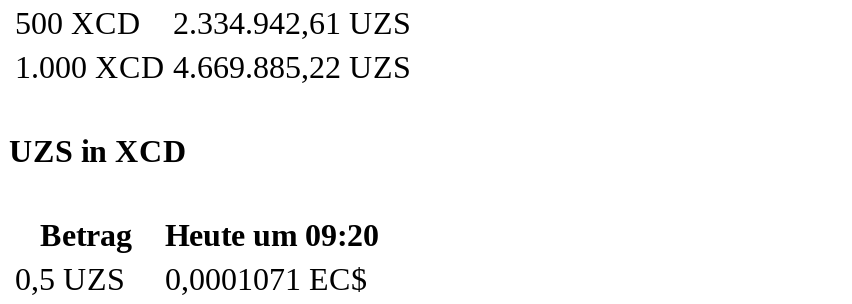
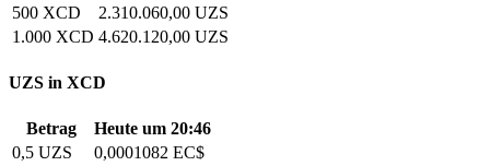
- 500 XCD 2.334.942,61 UZS
+ 500 XCD 2.310.060,00 UZS

- 1.000 XCD 4.669.885,22 UZS
+ 1.000 XCD 4.620.120,00 UZS

- Betrag Heute um 09:20
+ Betrag Heute um 20:46

- 0,5 UZS 0,0001071 EC$
+ 0,5 UZS 0,0001082 EC$
